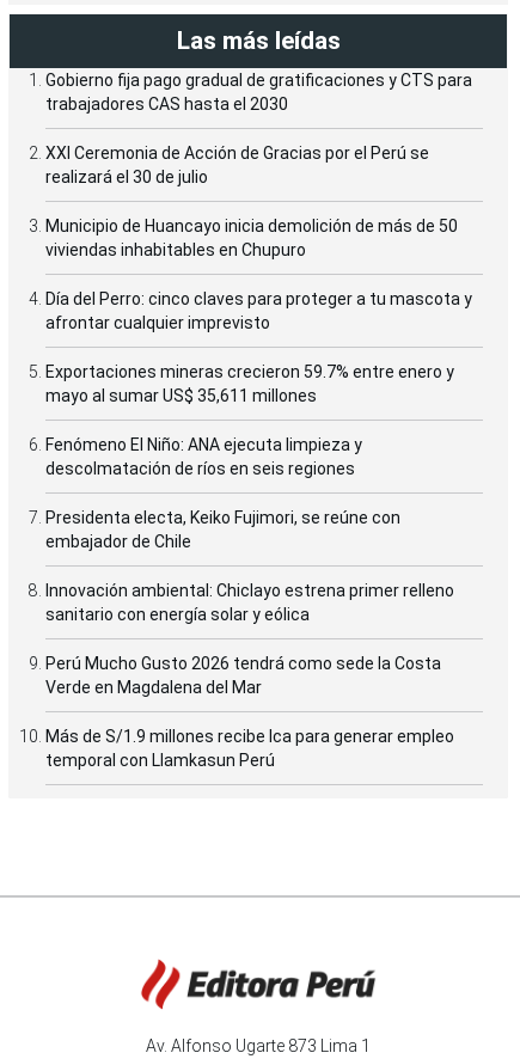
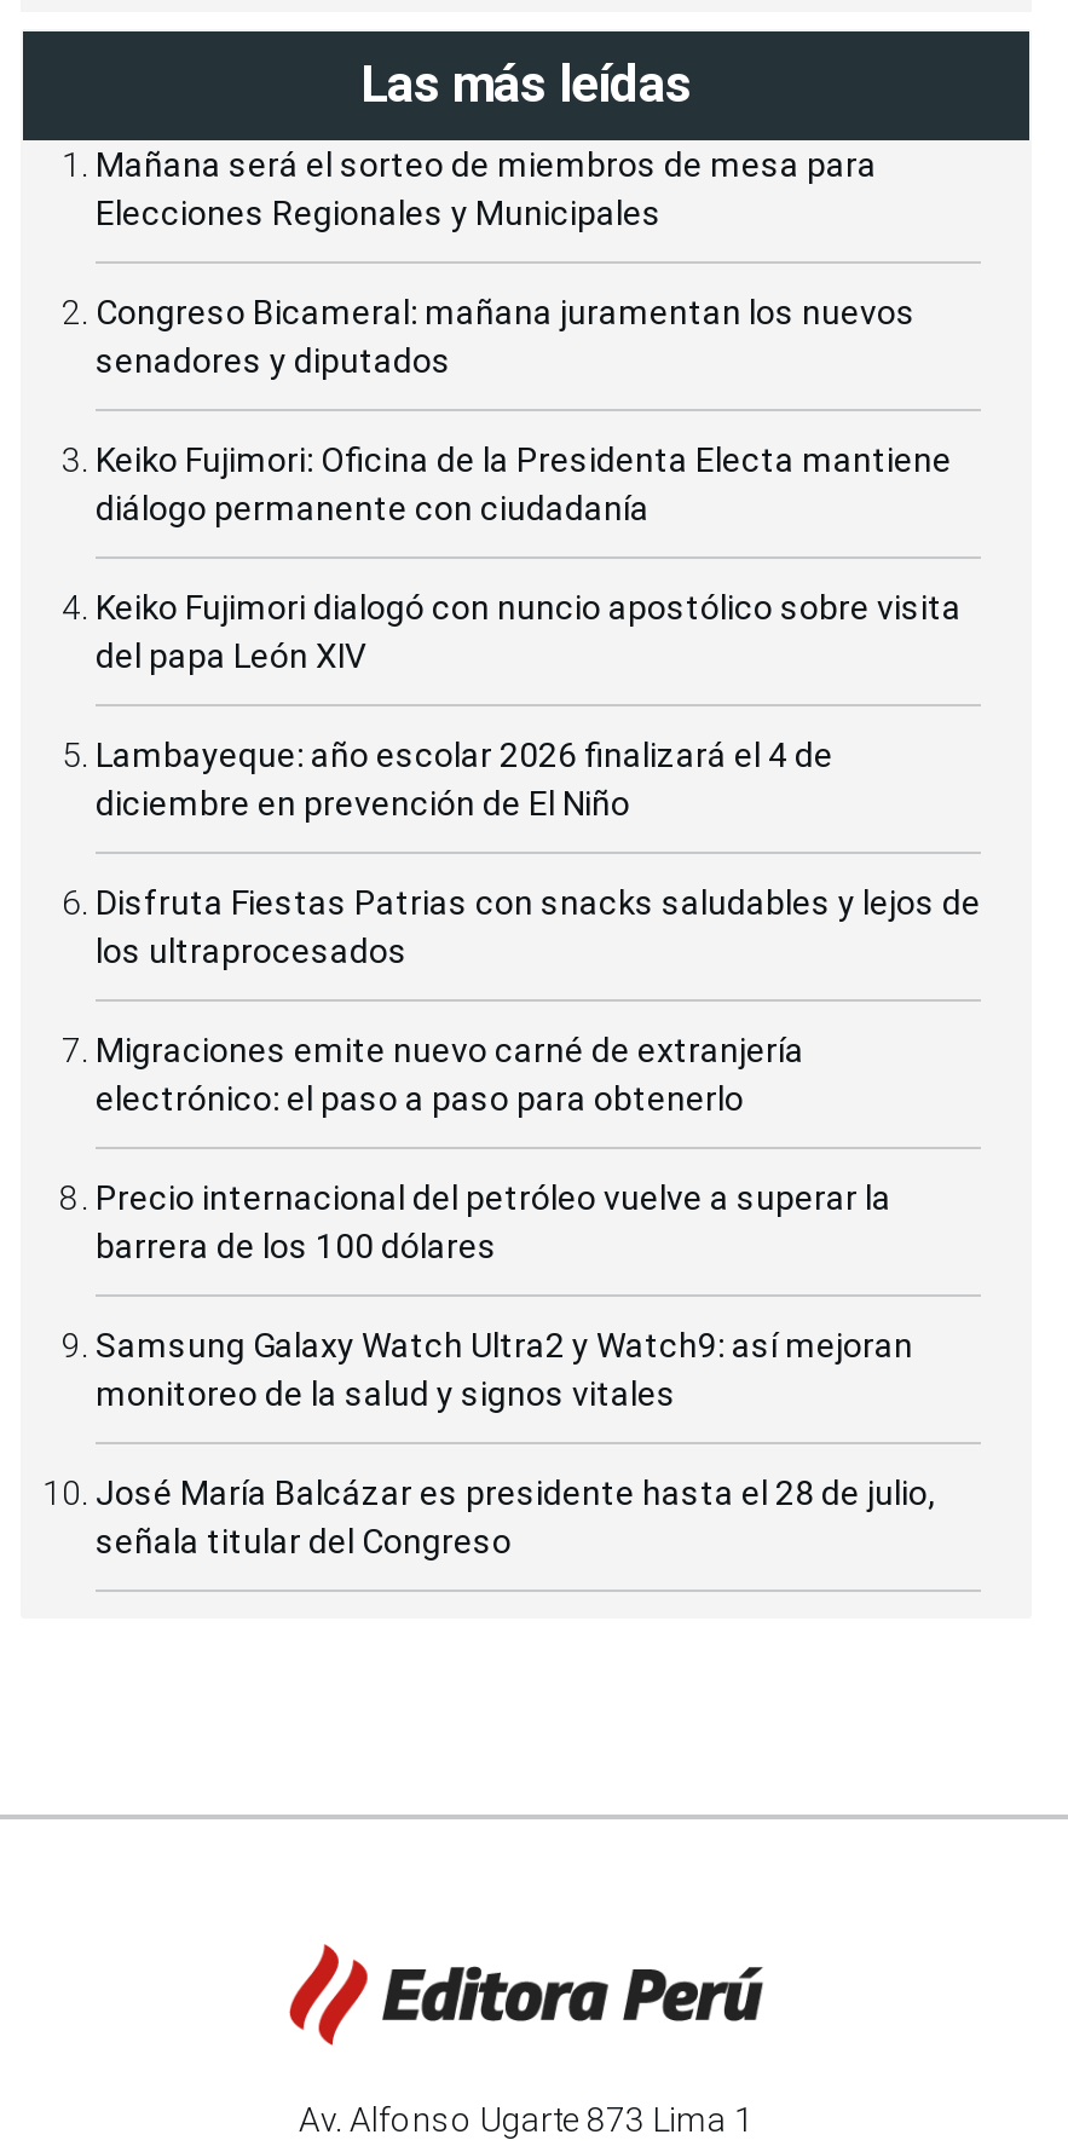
- Gobierno fija pago gradual de gratificaciones y CTS para
- trabajadores CAS hasta el 2030
+ Mañana será el sorteo de miembros de mesa para
+ Elecciones Regionales y Municipales

- XXI Ceremonia de Acción de Gracias por el Perú se
- realizará el 30 de julio
+ Congreso Bicameral: mañana juramentan los nuevos
+ senadores y diputados

- Municipio de Huancayo inicia demolición de más de 50
- viviendas inhabitables en Chupuro
+ Keiko Fujimori: Oficina de la Presidenta Electa mantiene
+ diálogo permanente con ciudadanía

- Día del Perro: cinco claves para proteger a tu mascota y
- afrontar cualquier imprevisto
+ Keiko Fujimori dialogó con nuncio apostólico sobre visita
+ del papa León XIV

- Exportaciones mineras crecieron 59.7% entre enero y
- mayo al sumar US$ 35,611 millones
+ Lambayeque: año escolar 2026 finalizará el 4 de
+ diciembre en prevención de El Niño

- Fenómeno El Niño: ANA ejecuta limpieza y
- descolmatación de ríos en seis regiones
+ Disfruta Fiestas Patrias con snacks saludables y lejos de
+ los ultraprocesados

- Presidenta electa, Keiko Fujimori, se reúne con
- embajador de Chile
+ Migraciones emite nuevo carné de extranjería
+ electrónico: el paso a paso para obtenerlo

- Innovación ambiental: Chiclayo estrena primer relleno
- sanitario con energía solar y eólica
+ Precio internacional del petróleo vuelve a superar la
+ barrera de los 100 dólares

- Perú Mucho Gusto 2026 tendrá como sede la Costa
- Verde en Magdalena del Mar
+ Samsung Galaxy Watch Ultra2 y Watch9: así mejoran
+ monitoreo de la salud y signos vitales

- Más de S/1.9 millones recibe Ica para generar empleo
- temporal con Llamkasun Perú
+ José María Balcázar es presidente hasta el 28 de julio,
+ señala titular del Congreso
